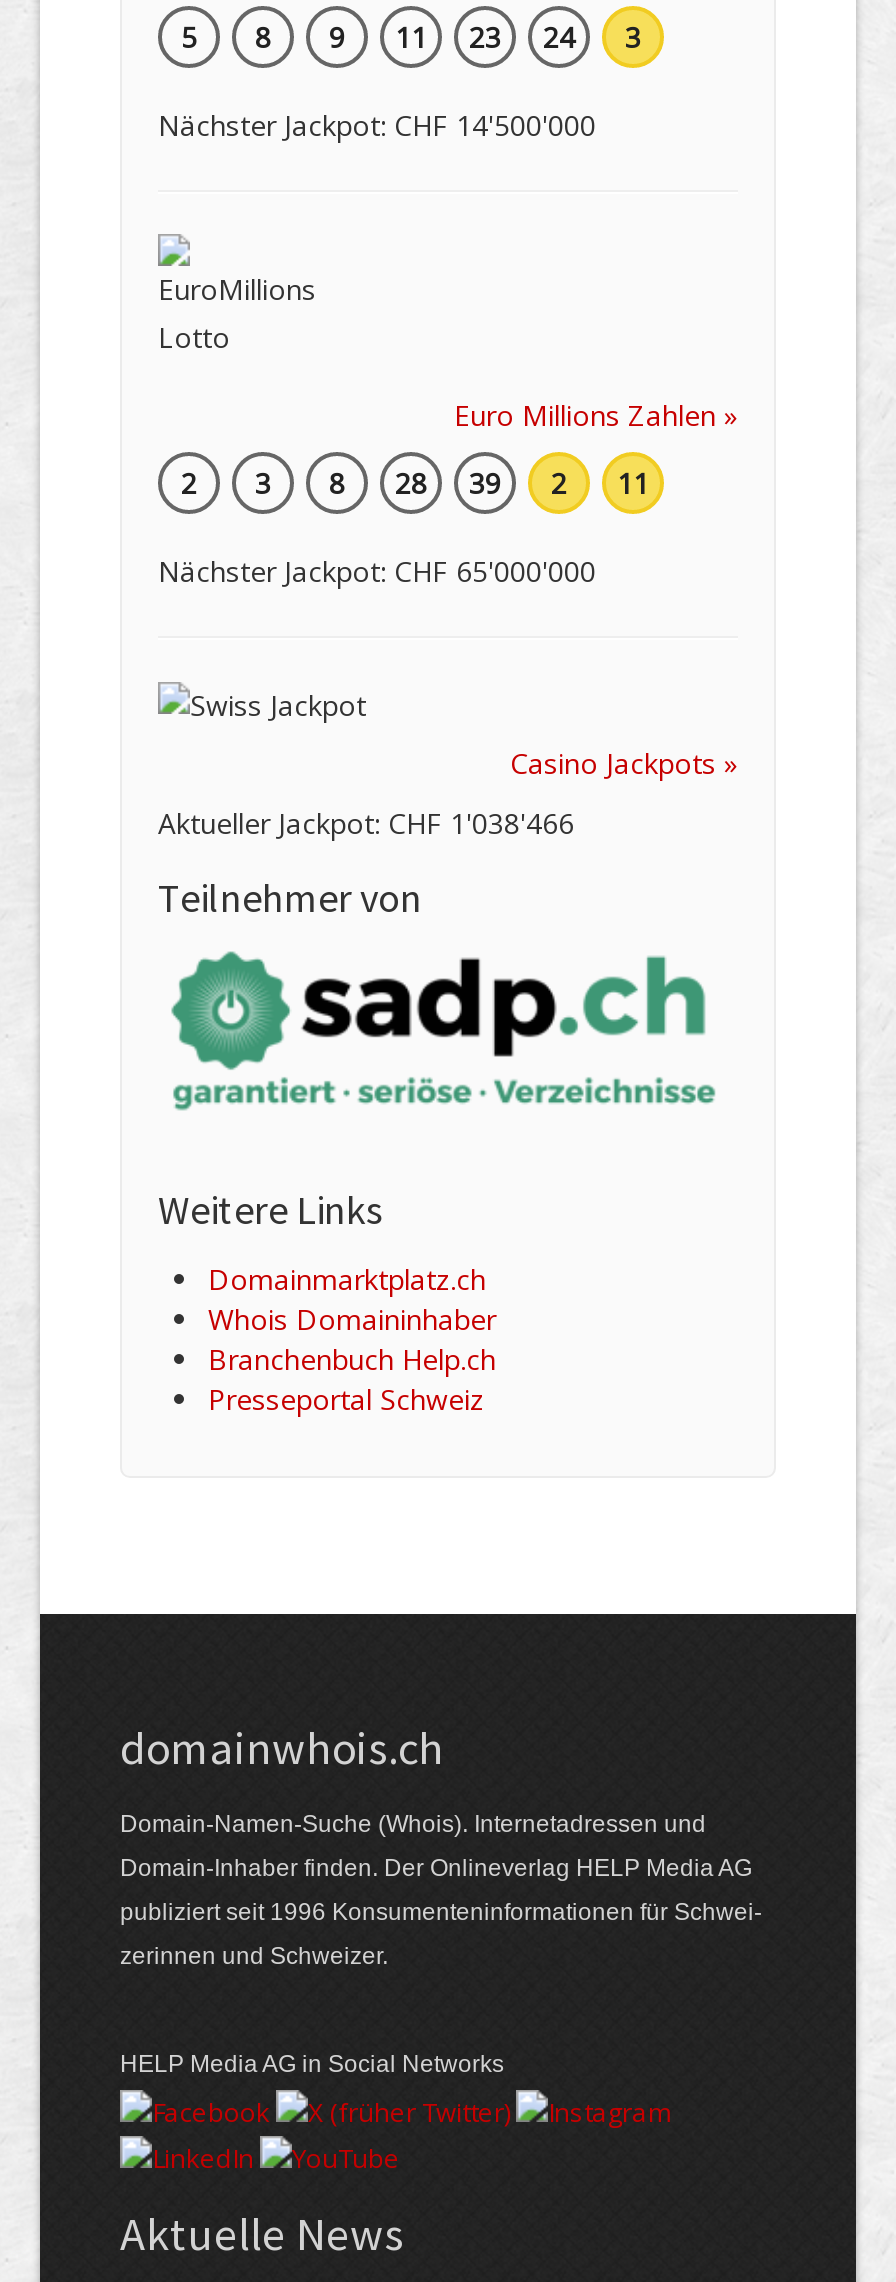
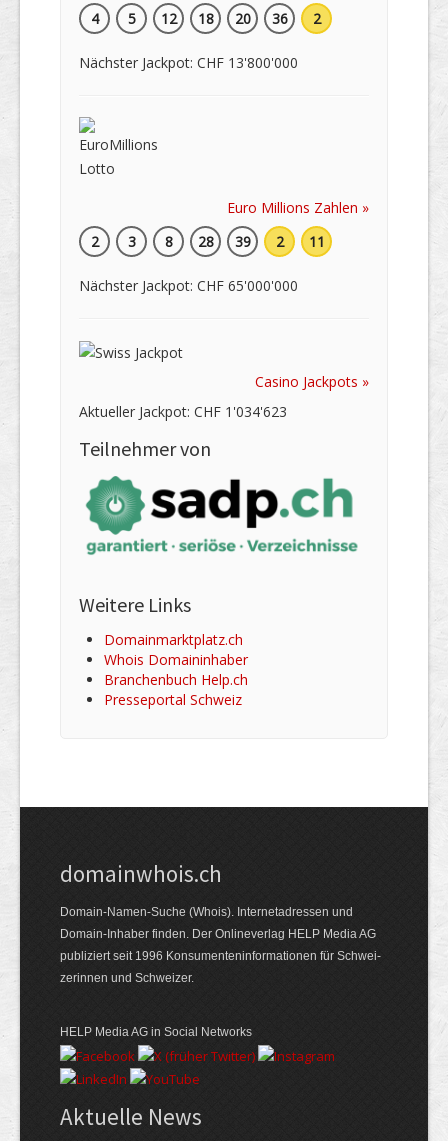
- 8
- 9
- 11
- 23
- 24
- 3
+ 12
+ 18
+ 20
+ 36
+ 2

+ 4

- Nächster Jackpot: CHF 14'500'000
+ Nächster Jackpot: CHF 13'800'000

- Aktueller Jackpot: CHF 1'038'466
+ Aktueller Jackpot: CHF 1'034'623
